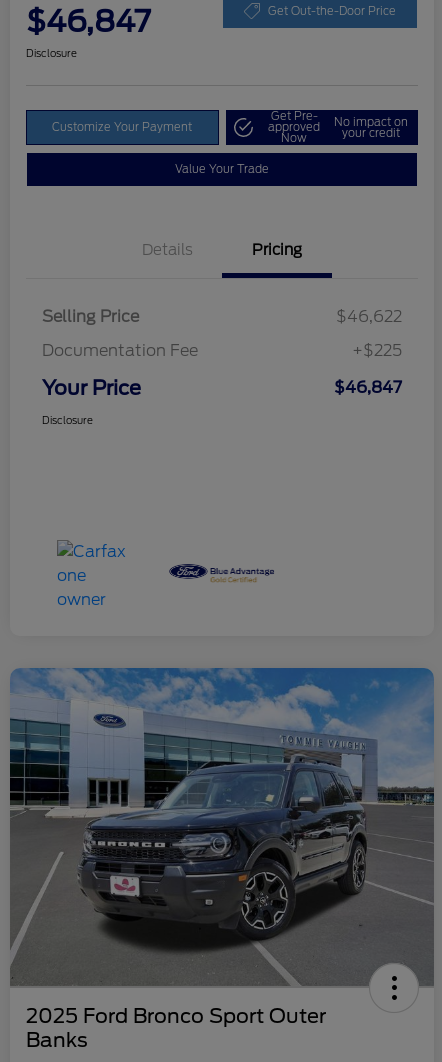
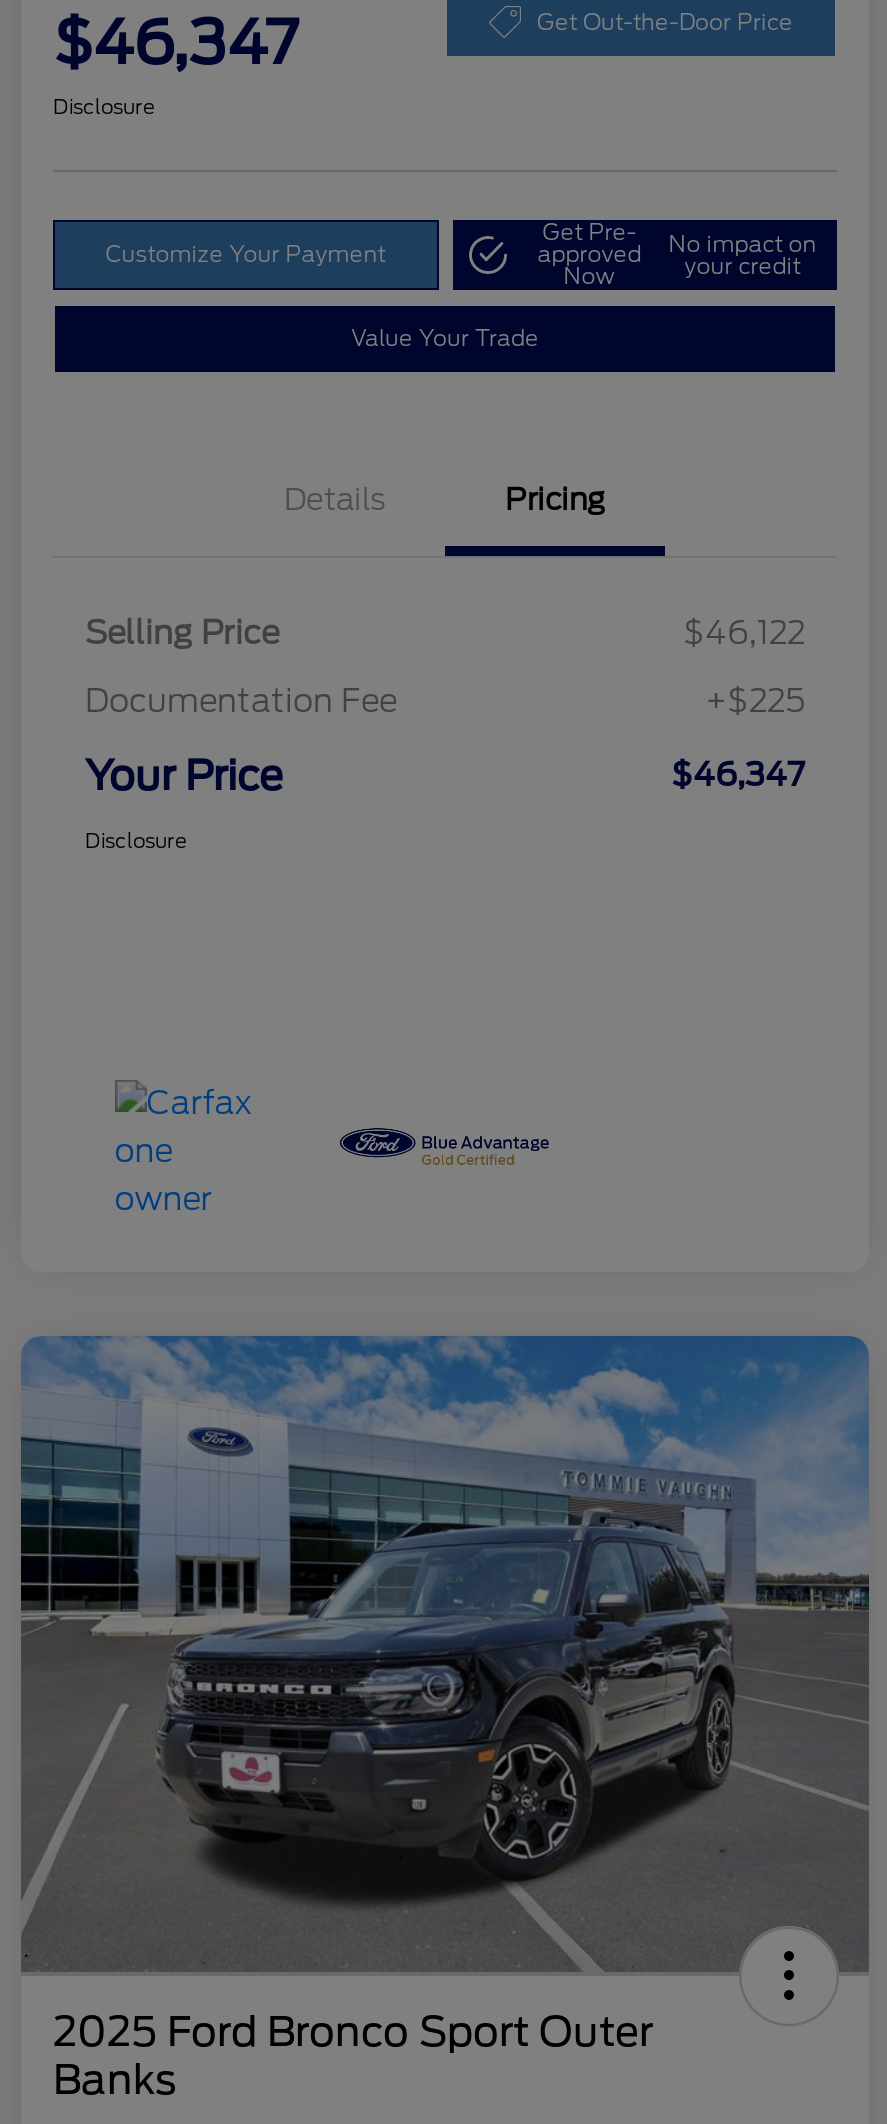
- $46,847
+ $46,347

- $46,622
+ $46,122

- $46,847
+ $46,347
